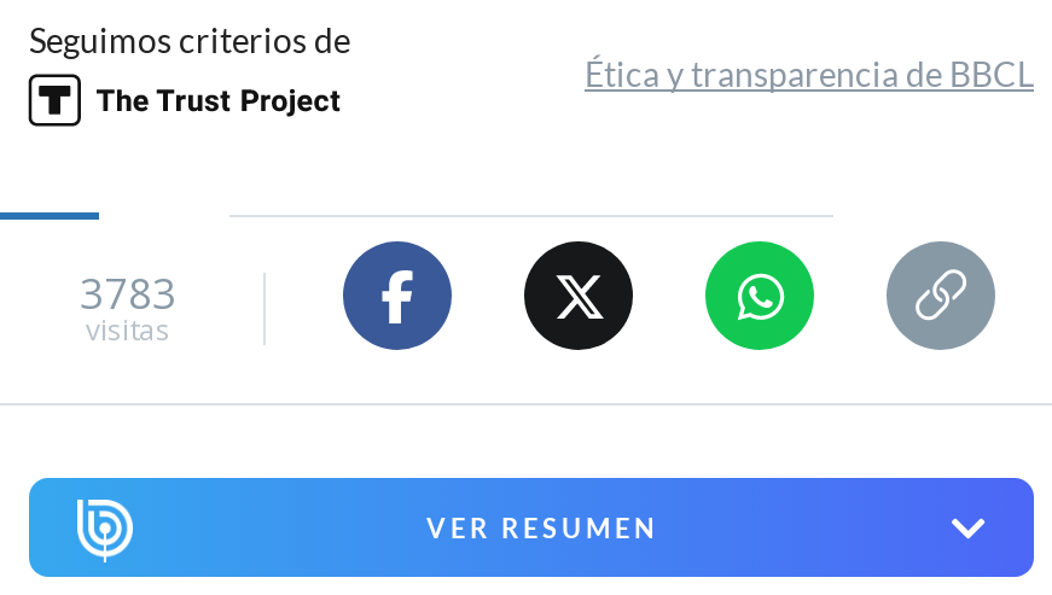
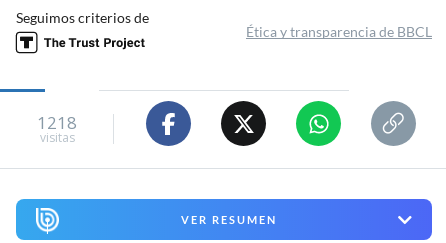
- 3783
+ 1218
